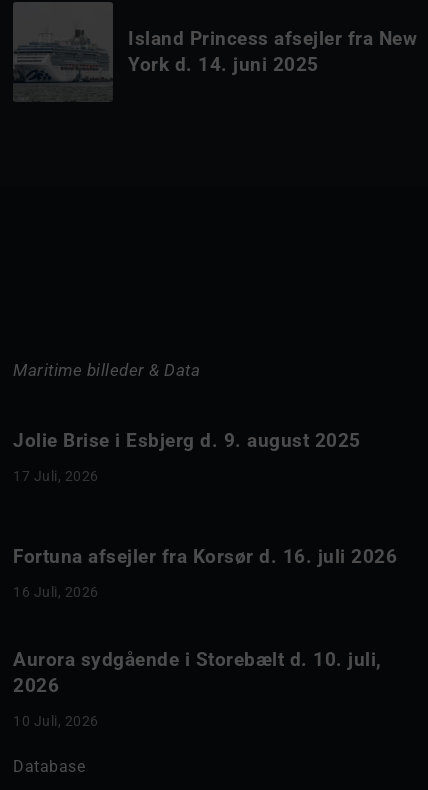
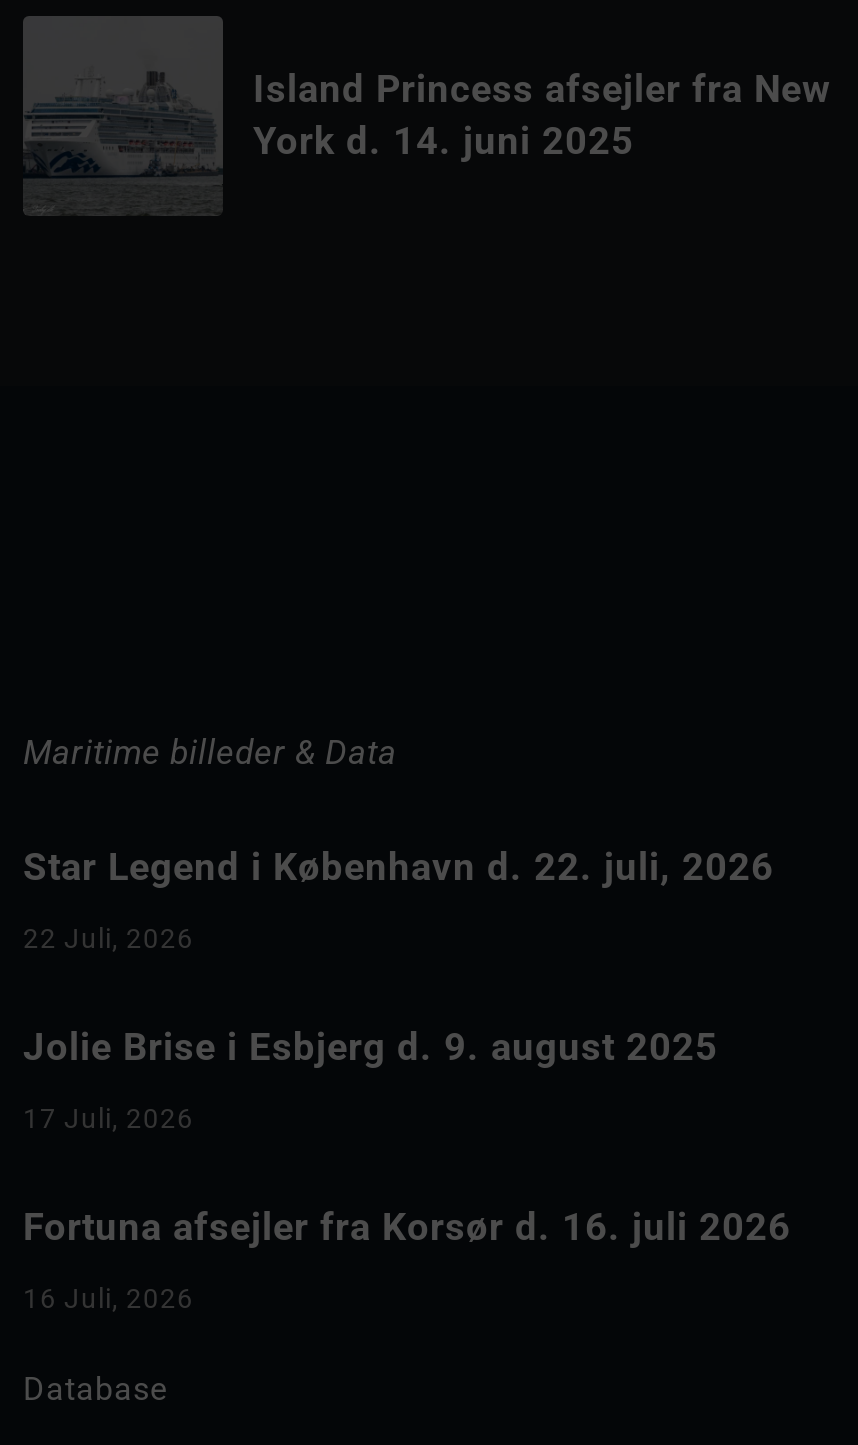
+ Star Legend i København d. 22. juli, 2026
+ 22 Juli, 2026

moved down: Jolie Brise i Esbjerg d. 9. august 2025 | 17 Juli, 2026

moved down: Fortuna afsejler fra Korsør d. 16. juli 2026 | 16 Juli, 2026

- Aurora sydgående i Storebælt d. 10. juli,
- 2026
- 10 Juli, 2026
